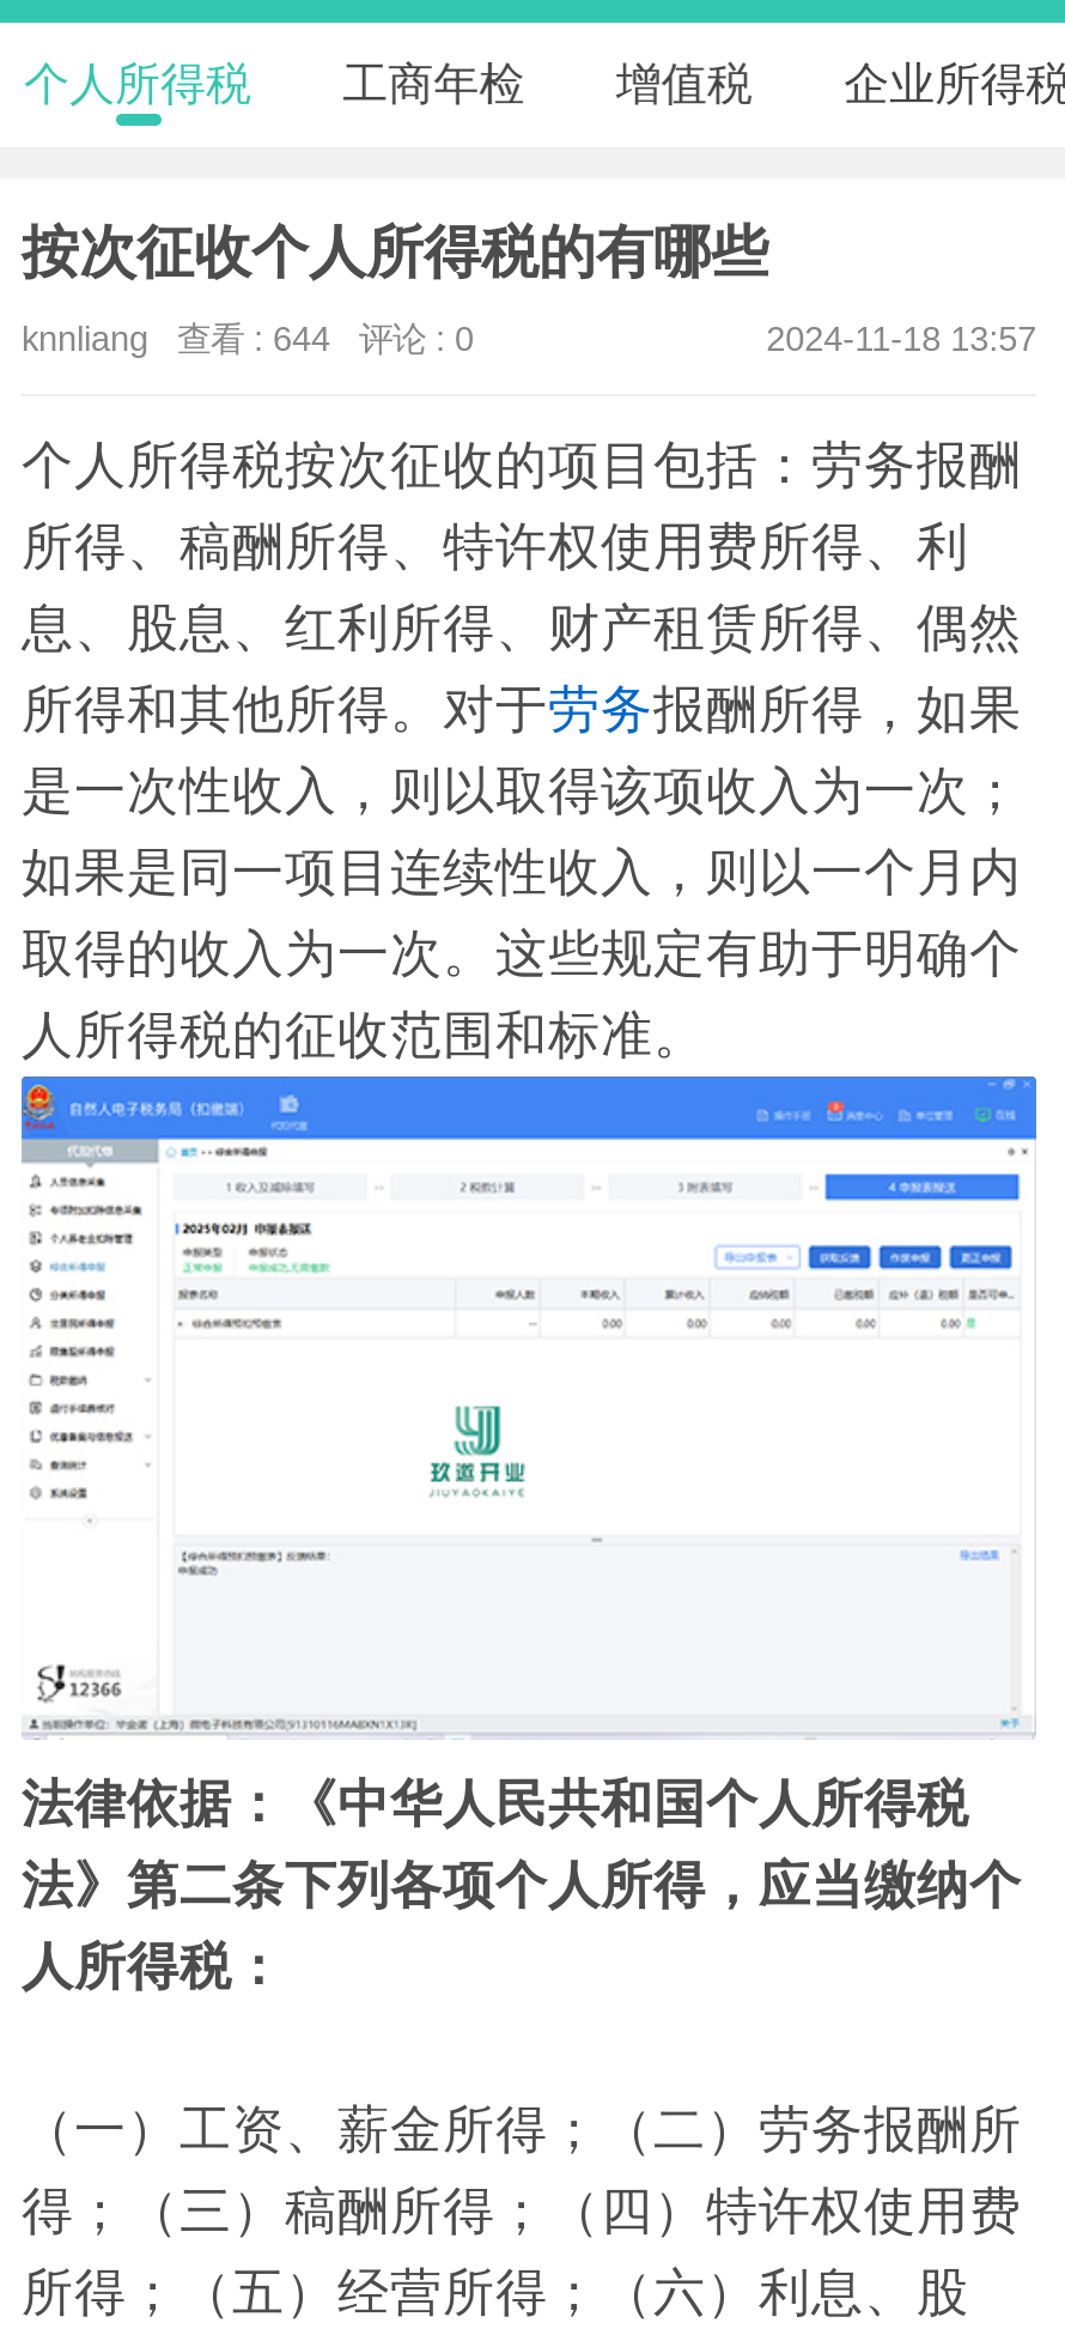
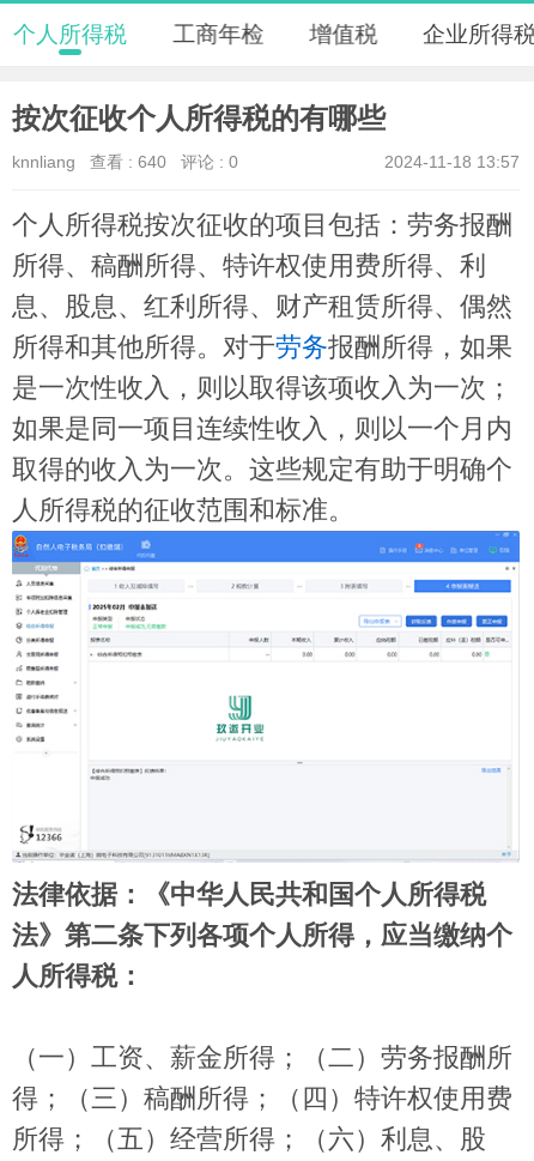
- knnliang查看 : 644评论 : 0
+ knnliang查看 : 640评论 : 0
